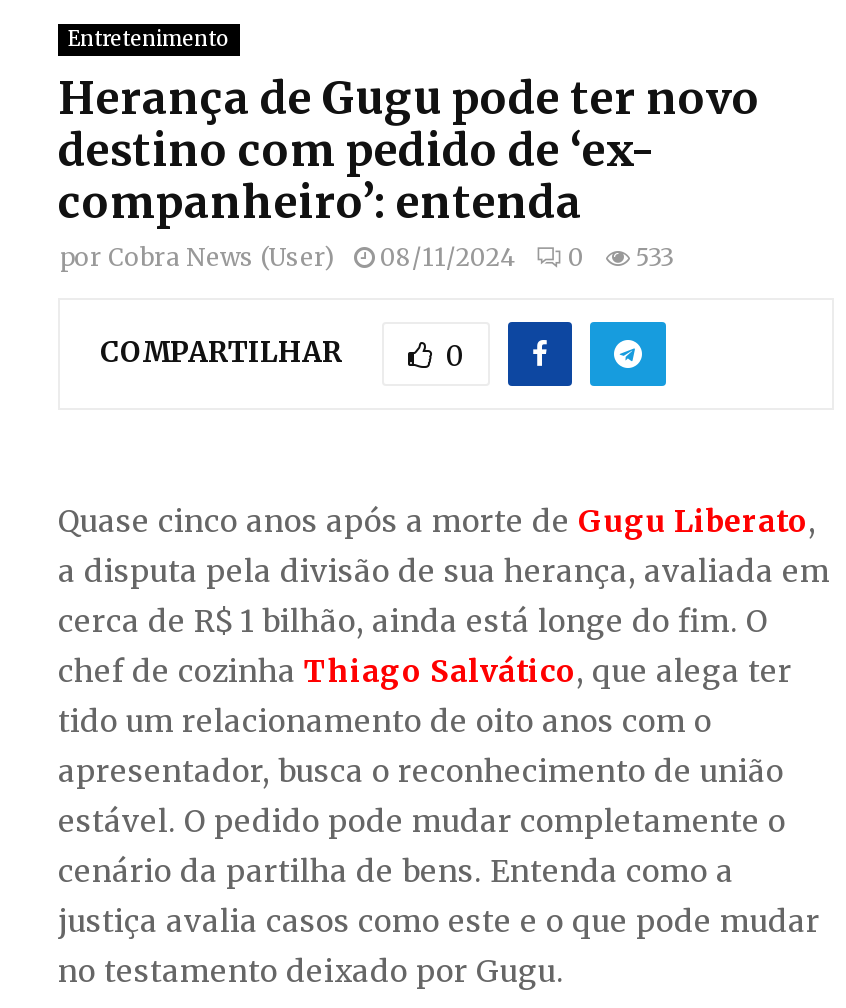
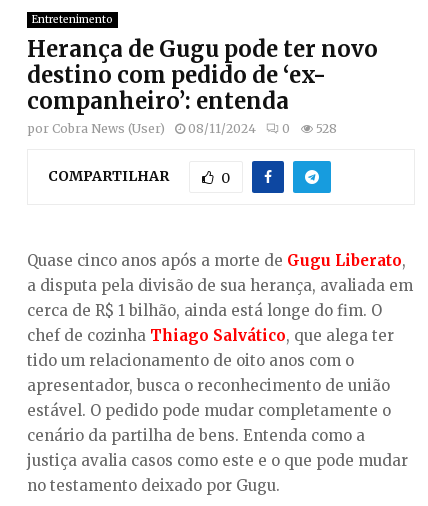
- 533
+ 528
